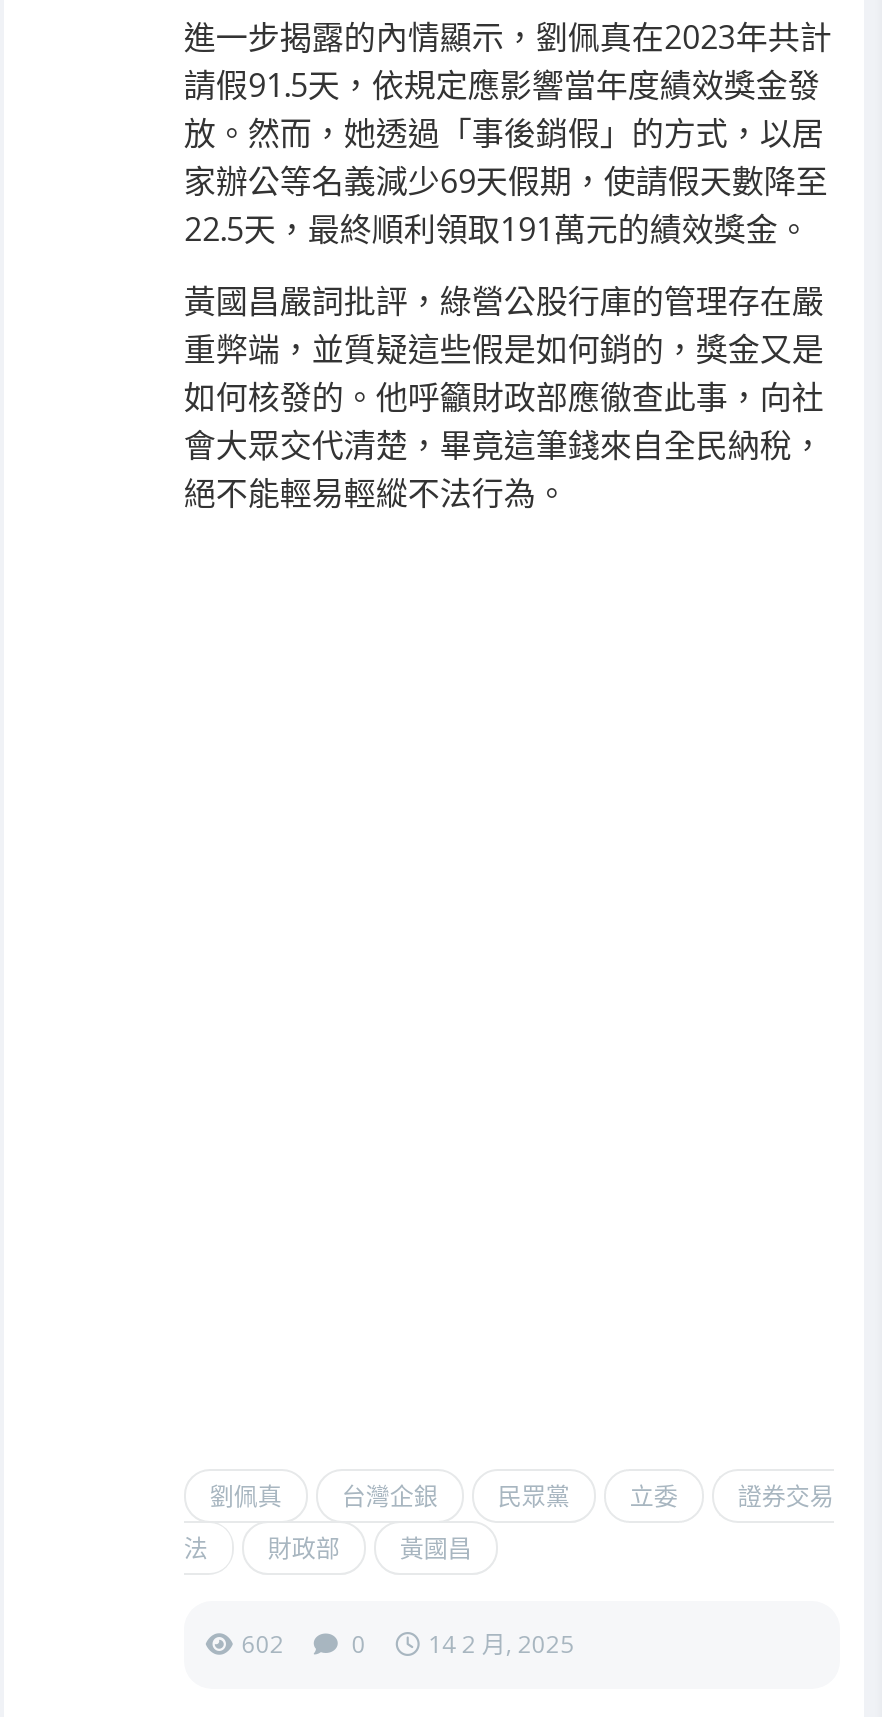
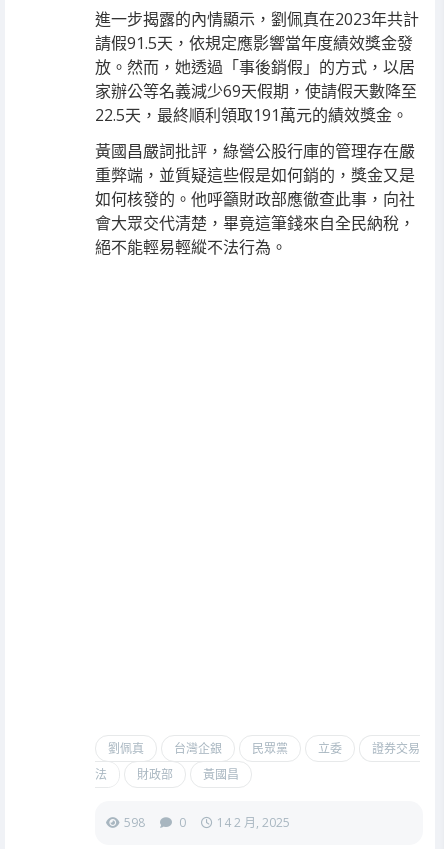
- 602 0 14 2 月, 2025
+ 598 0 14 2 月, 2025
